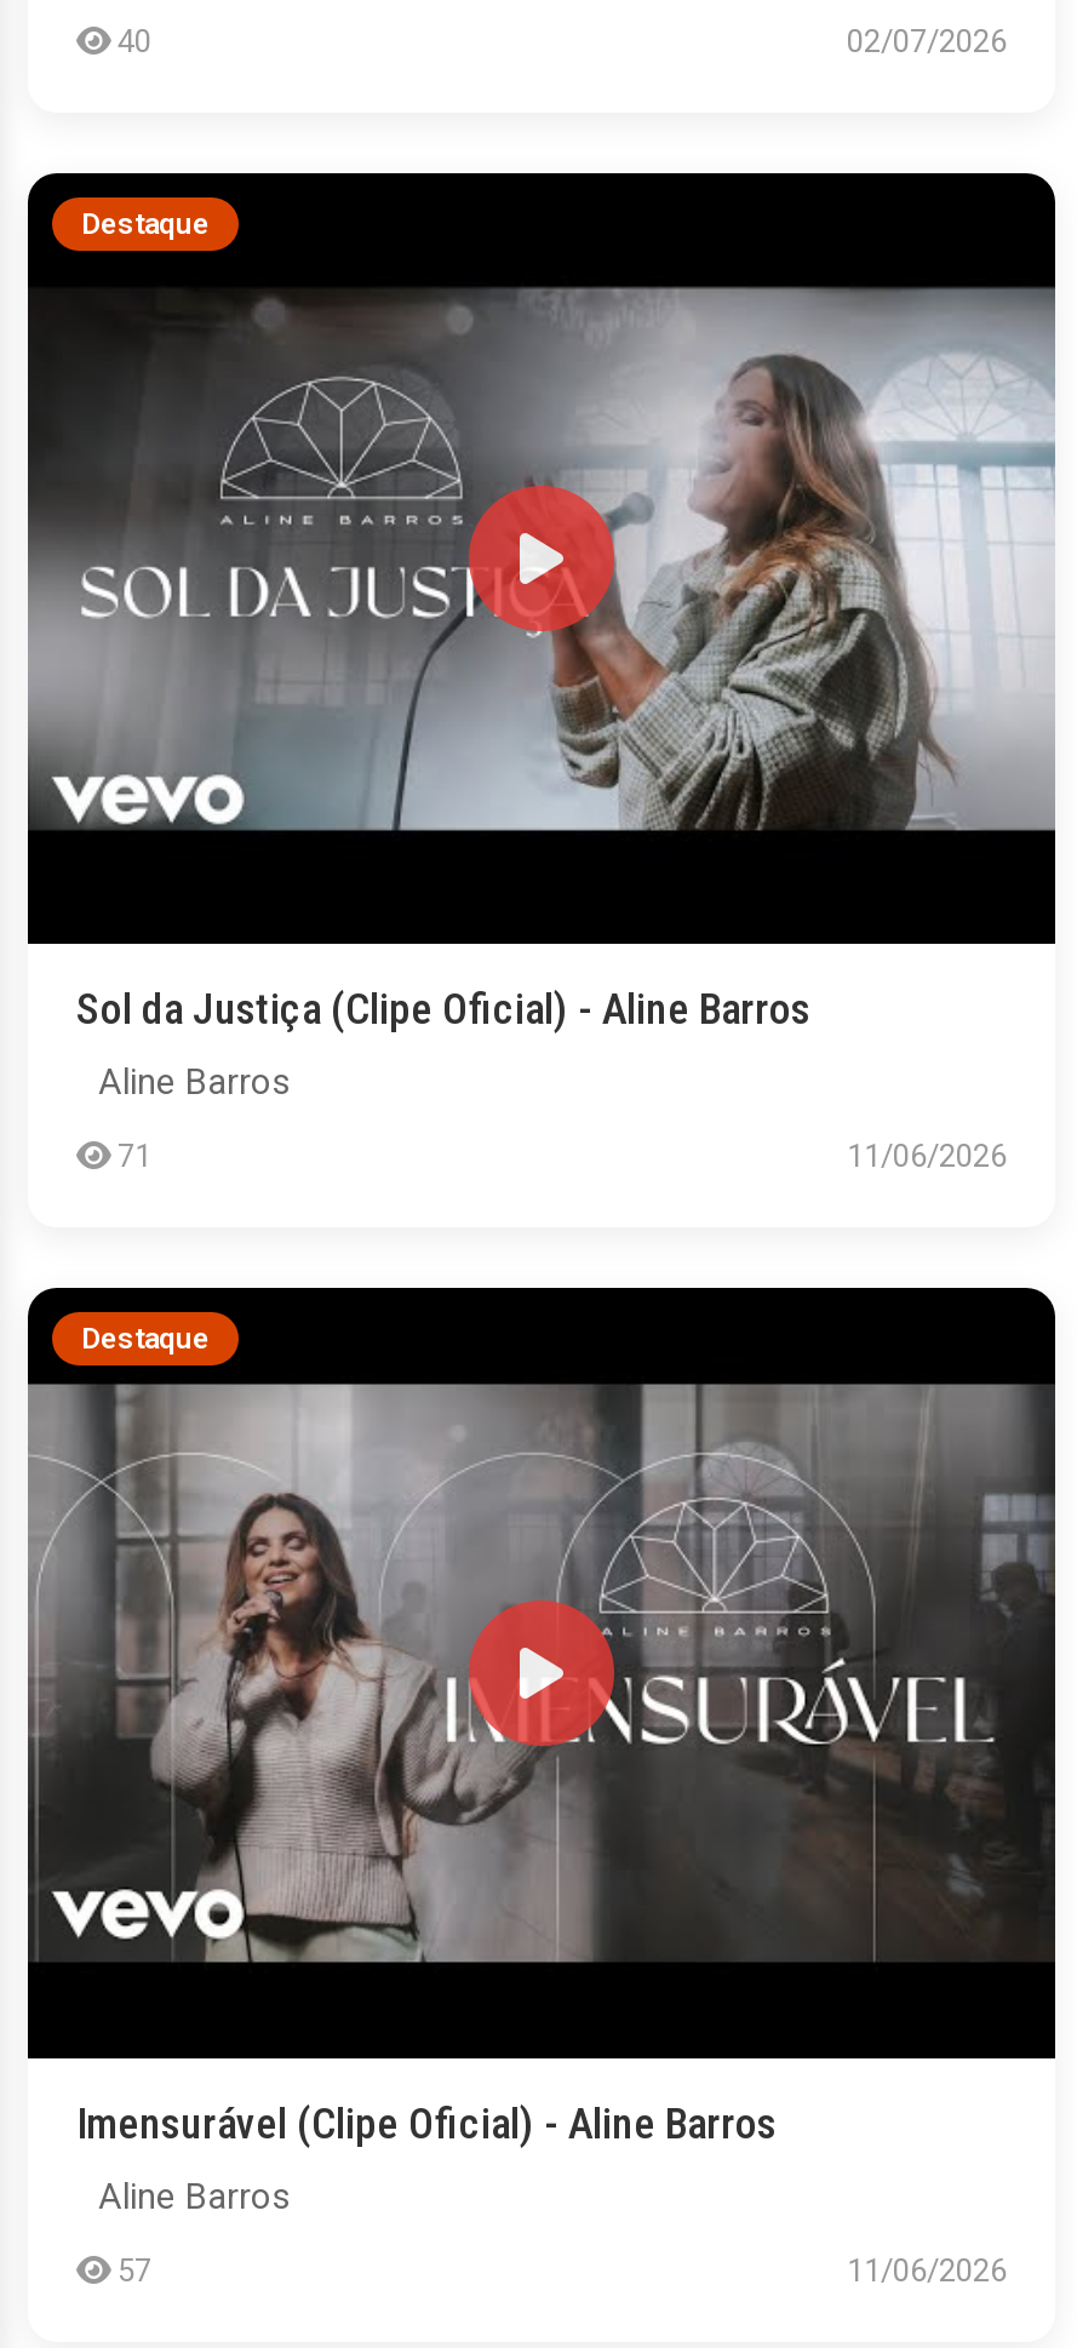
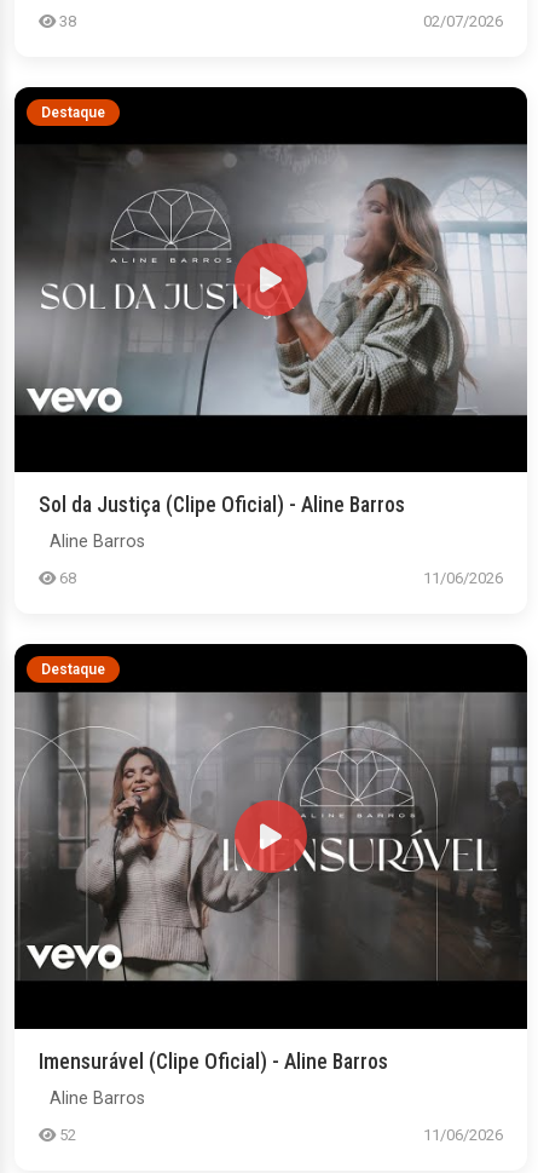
- 40
+ 38

- 71
+ 68

- 57
+ 52
